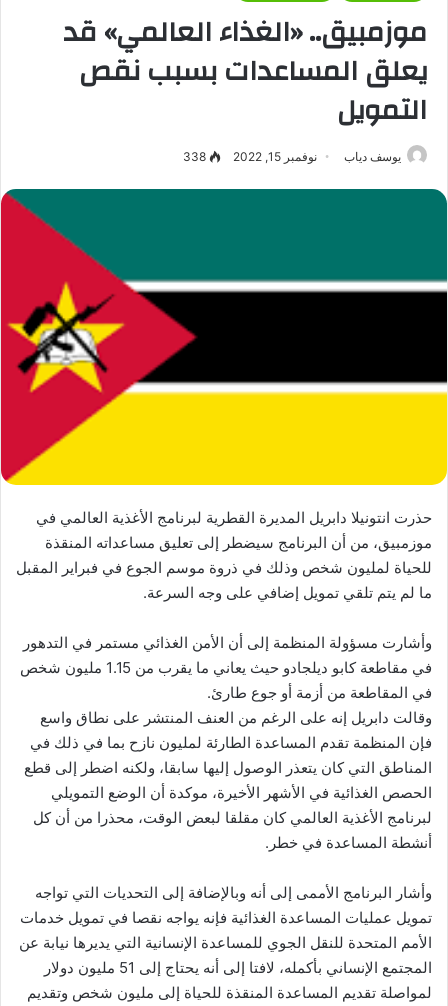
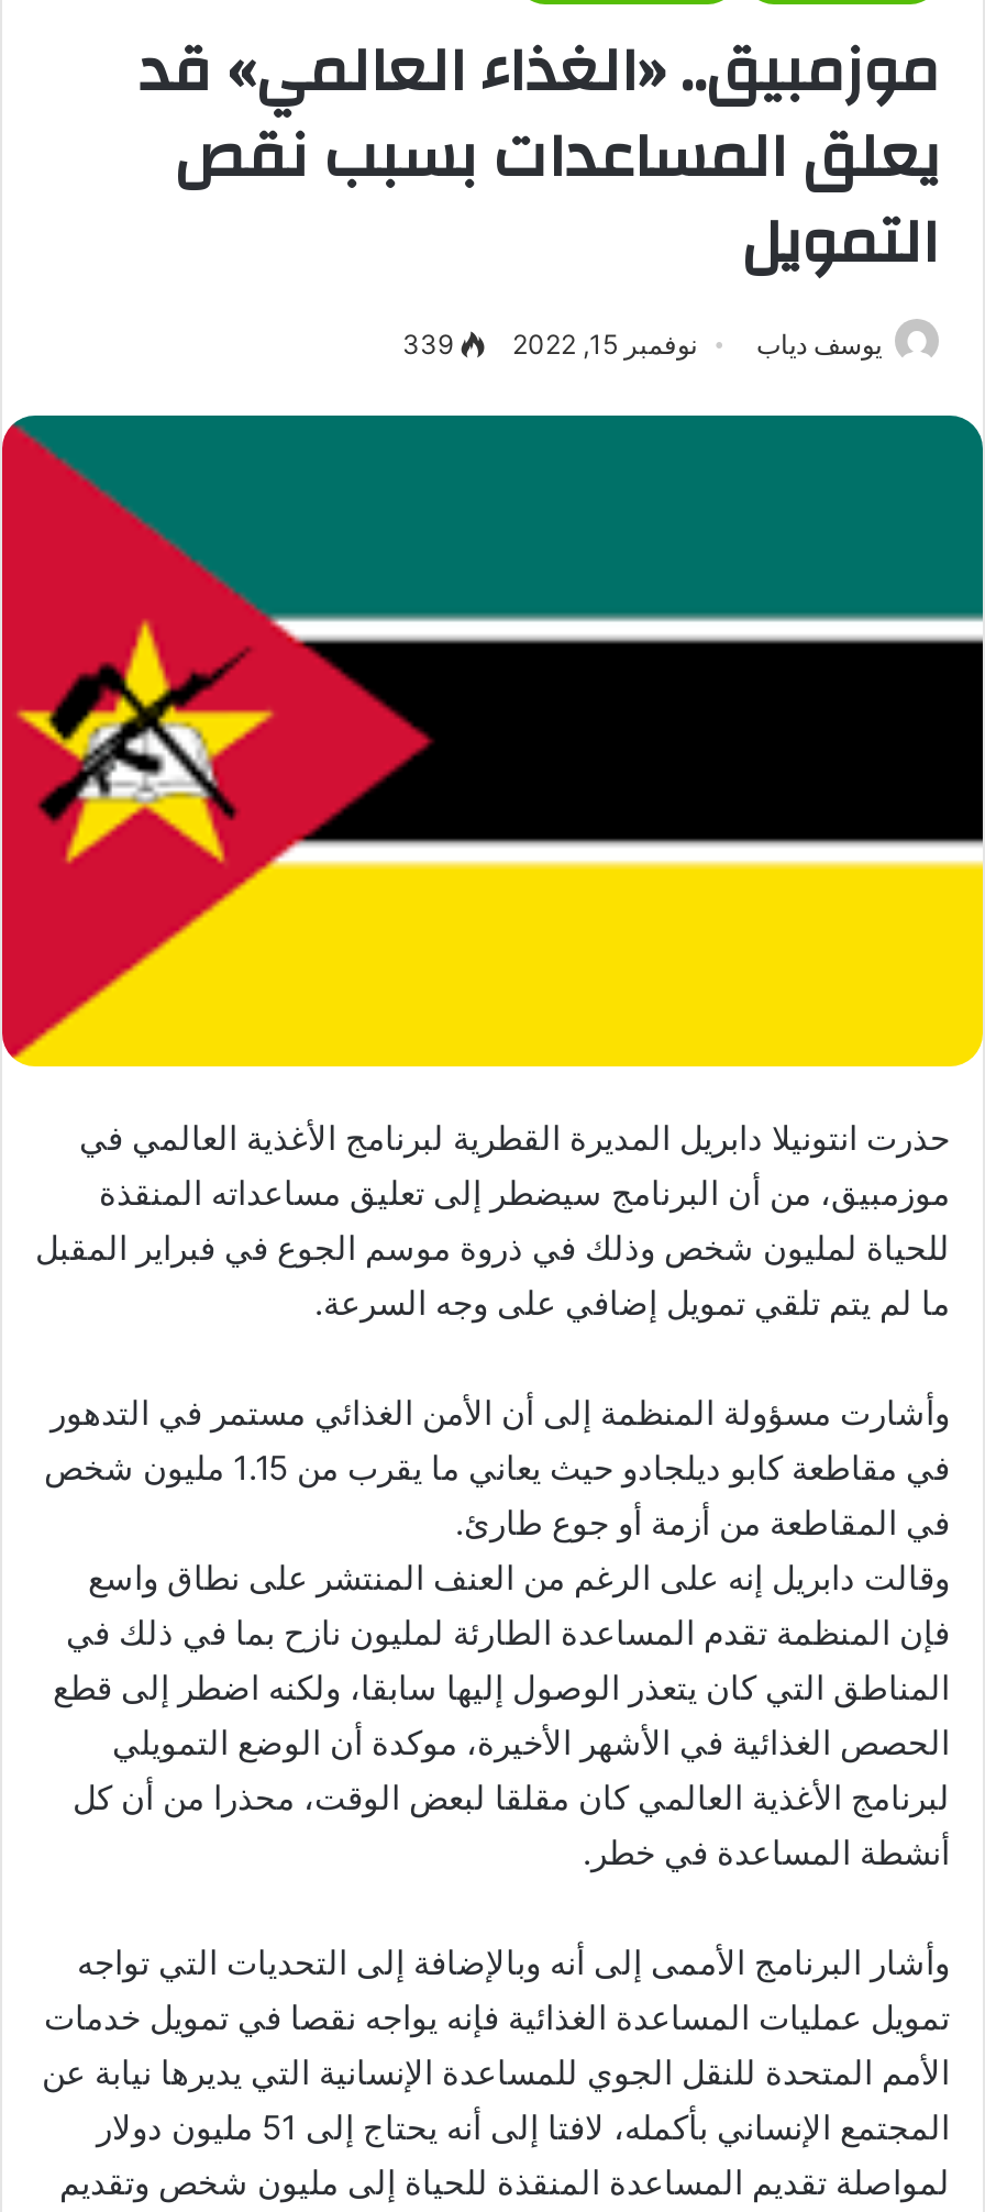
- 338
+ 339
